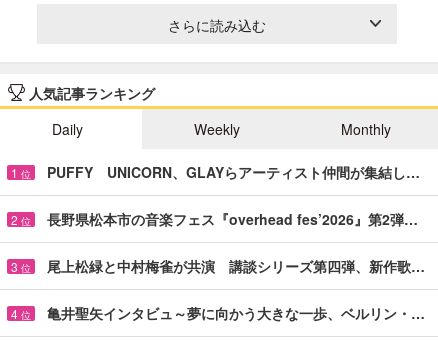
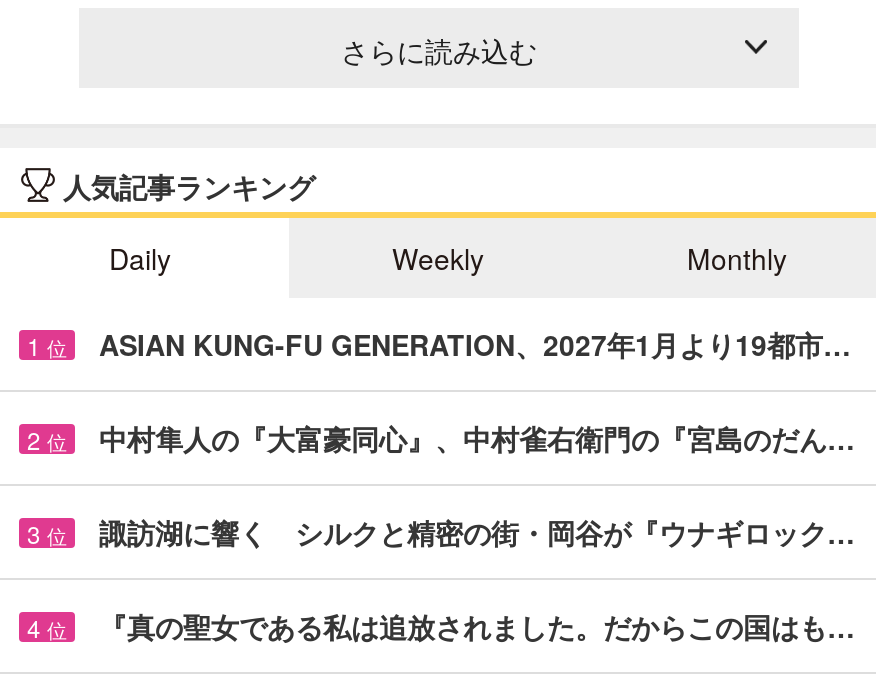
- PUFFY UNICORN、GLAYらアーティスト仲間が集結し…
+ ASIAN KUNG-FU GENERATION、2027年1月より19都市…

- 長野県松本市の音楽フェス『overhead fes’2026』第2弾…
+ 中村隼人の『大富豪同心』、中村雀右衛門の『宮島のだん…

- 尾上松緑と中村梅雀が共演 講談シリーズ第四弾、新作歌…
+ 諏訪湖に響く シルクと精密の街・岡谷が『ウナギロック…

- 亀井聖矢インタビュ～夢に向かう大きな一歩、ベルリン・…
+ 『真の聖女である私は追放されました。だからこの国はも…
